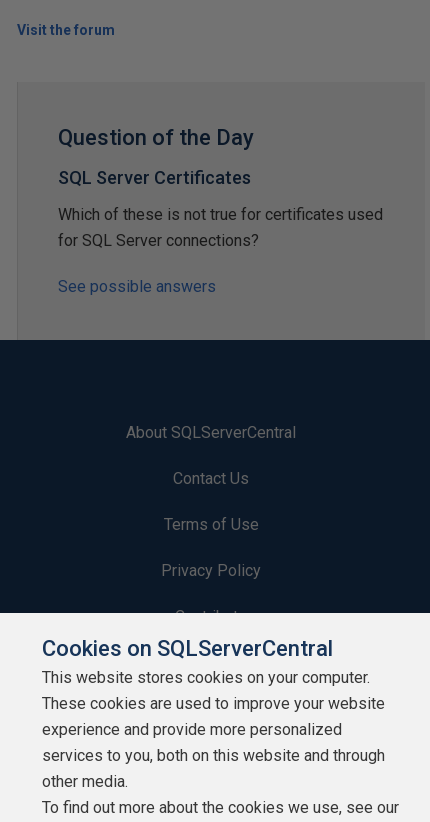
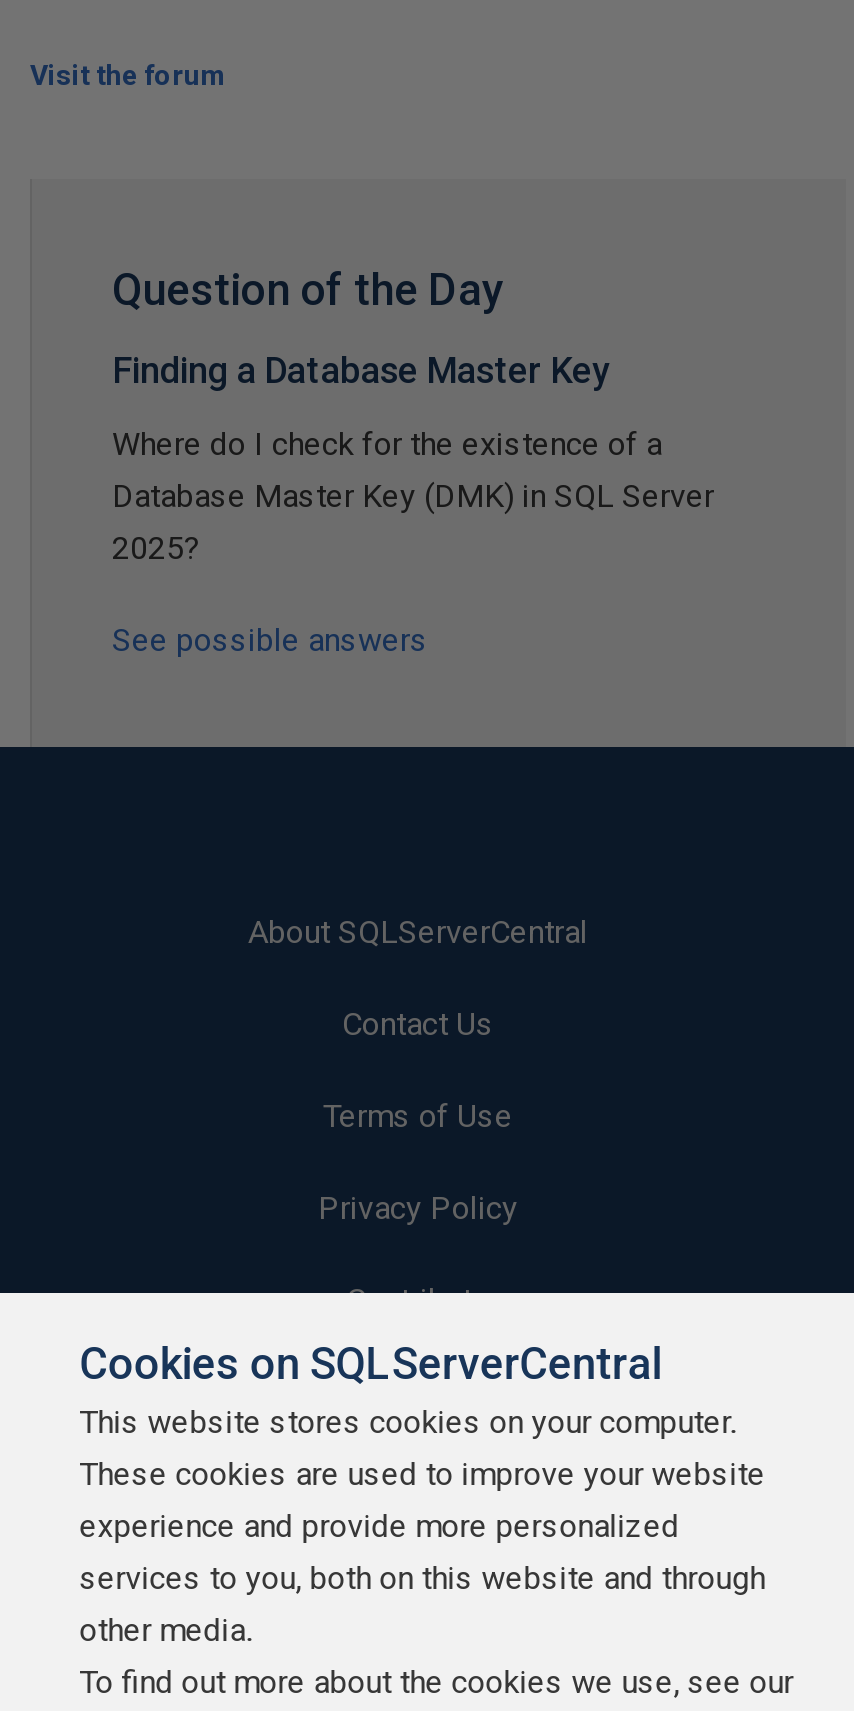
- SQL Server Certificates
+ Finding a Database Master Key

- Which of these is not true for certificates used
- for SQL Server connections?
+ Where do I check for the existence of a
+ Database Master Key (DMK) in SQL Server
+ 2025?
